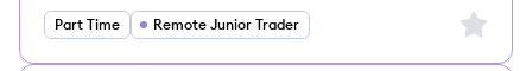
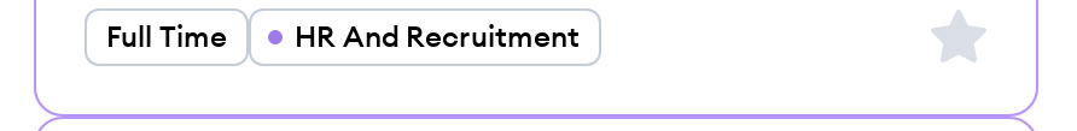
- Part Time
- Remote Junior Trader
+ Full Time
+ HR And Recruitment
